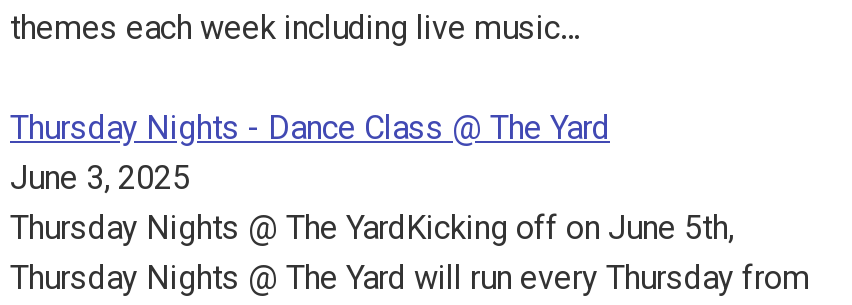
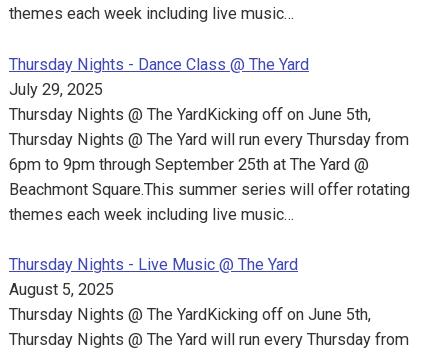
- June 3, 2025
+ July 29, 2025
+ Thursday Nights @ The YardKicking off on June 5th,
+ Thursday Nights @ The Yard will run every Thursday from
+ 6pm to 9pm through September 25th at The Yard @
+ Beachmont Square.This summer series will offer rotating
+ themes each week including live music…
+ Thursday Nights - Live Music @ The Yard
+ August 5, 2025
